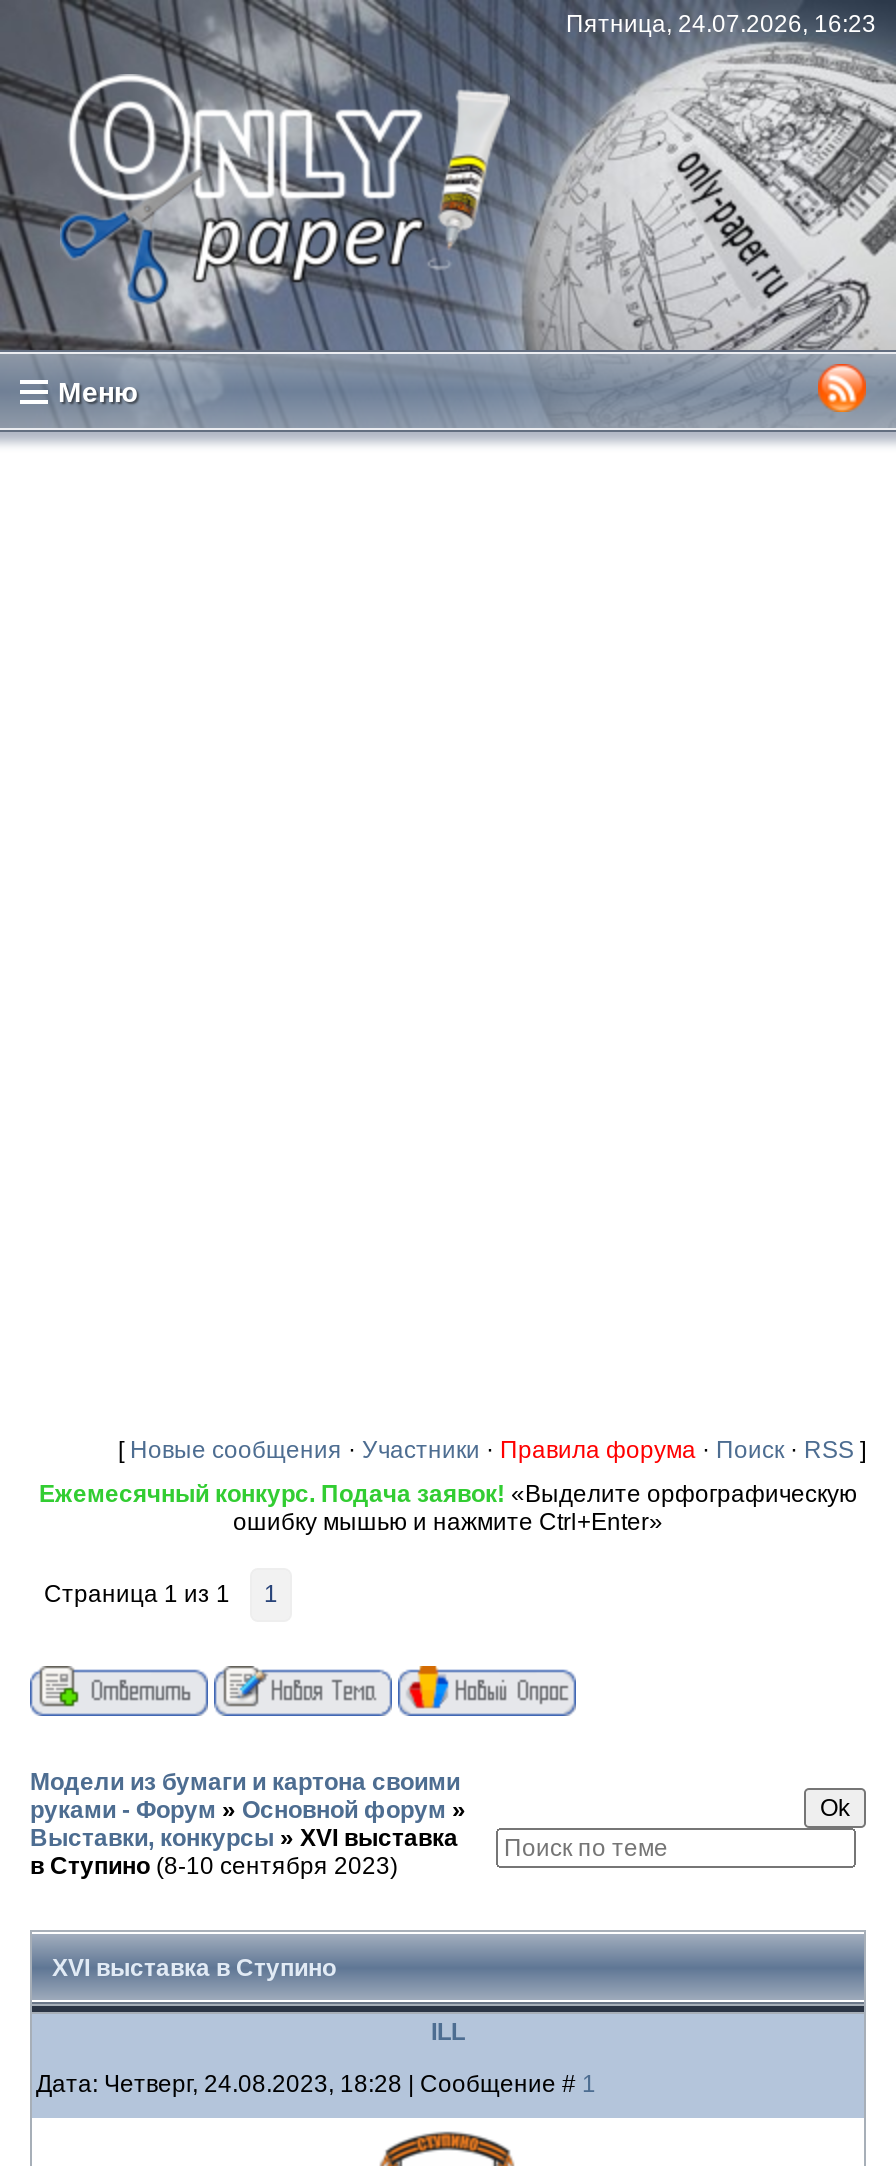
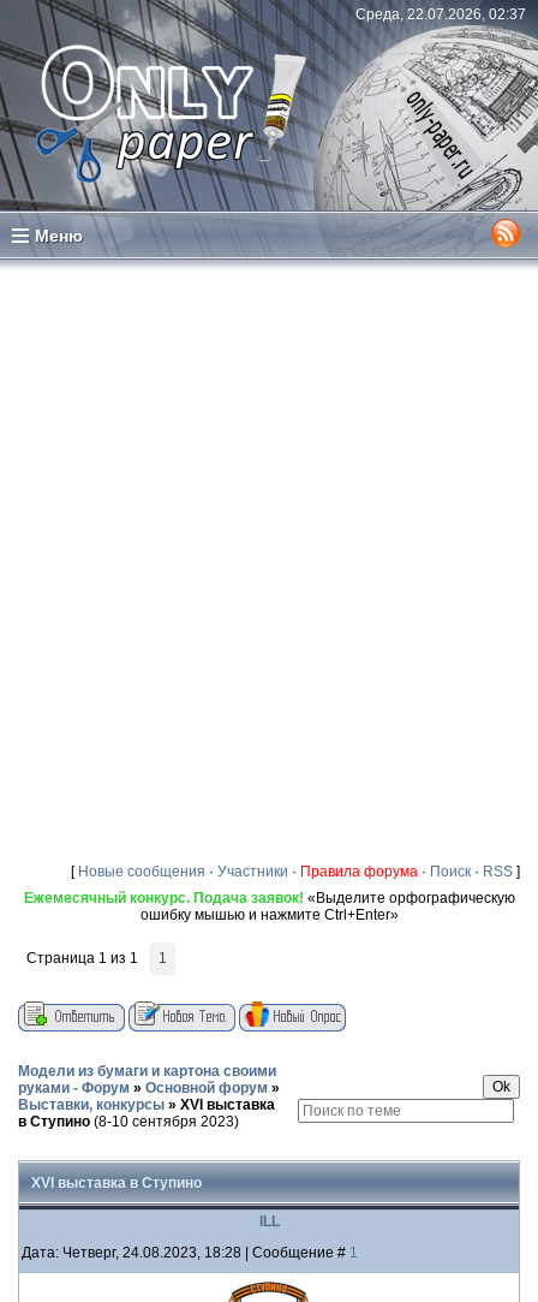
- Пятница, 24.07.2026, 16:23
+ Среда, 22.07.2026, 02:37
